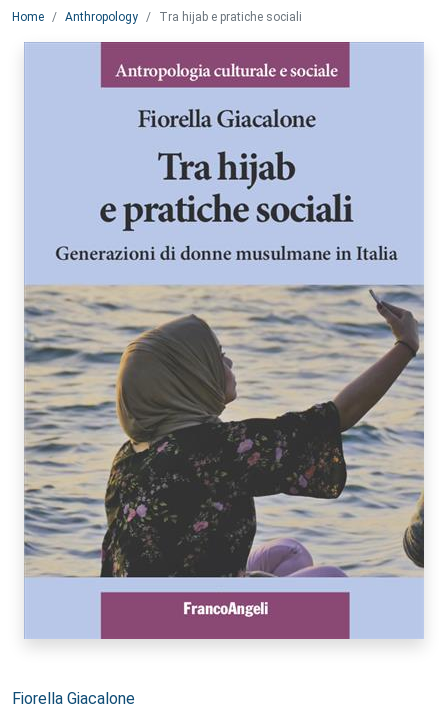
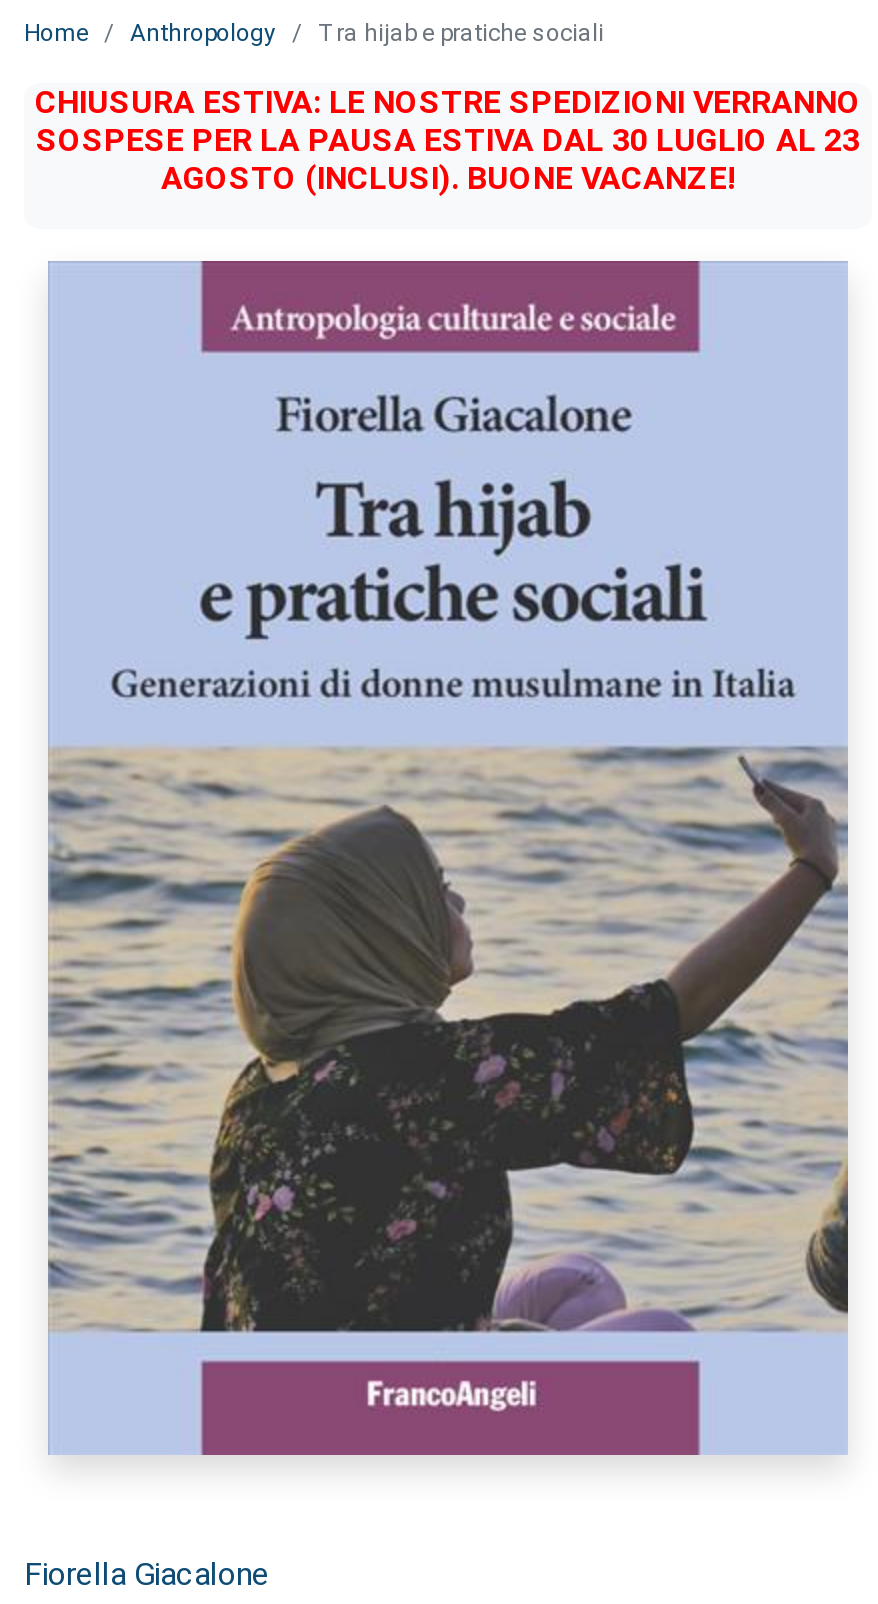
+ CHIUSURA ESTIVA: LE NOSTRE SPEDIZIONI VERRANNO
+ SOSPESE PER LA PAUSA ESTIVA DAL 30 LUGLIO AL 23
+ AGOSTO (INCLUSI). BUONE VACANZE!
